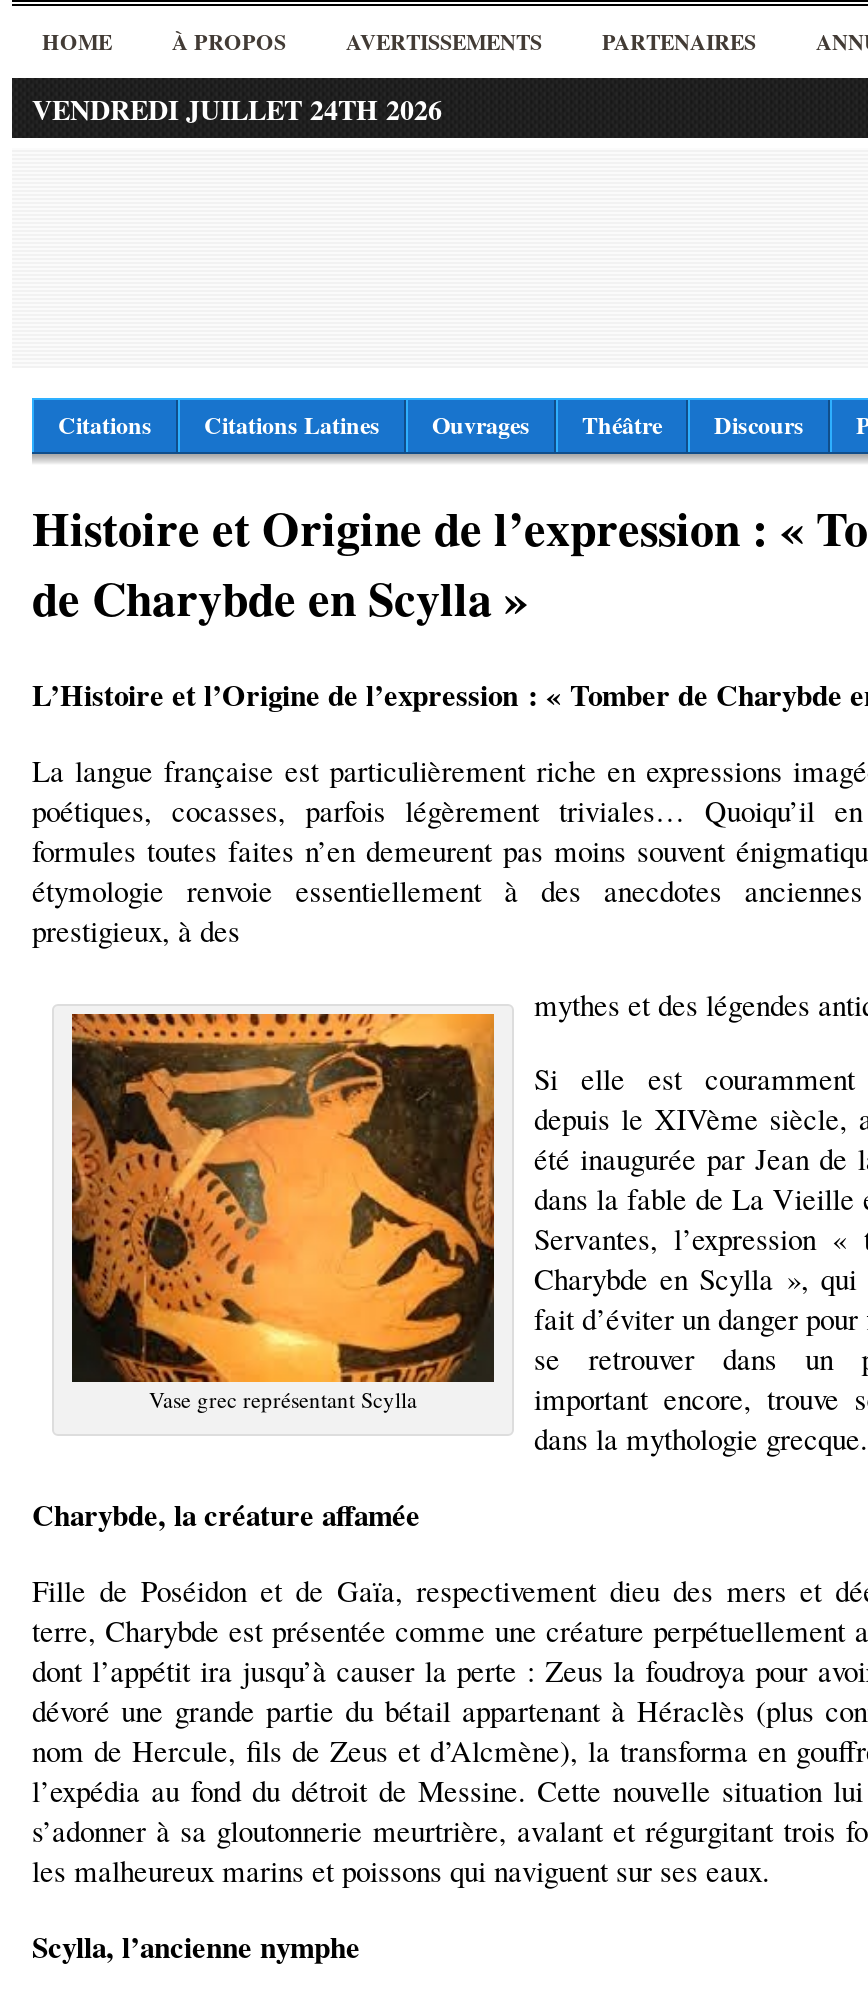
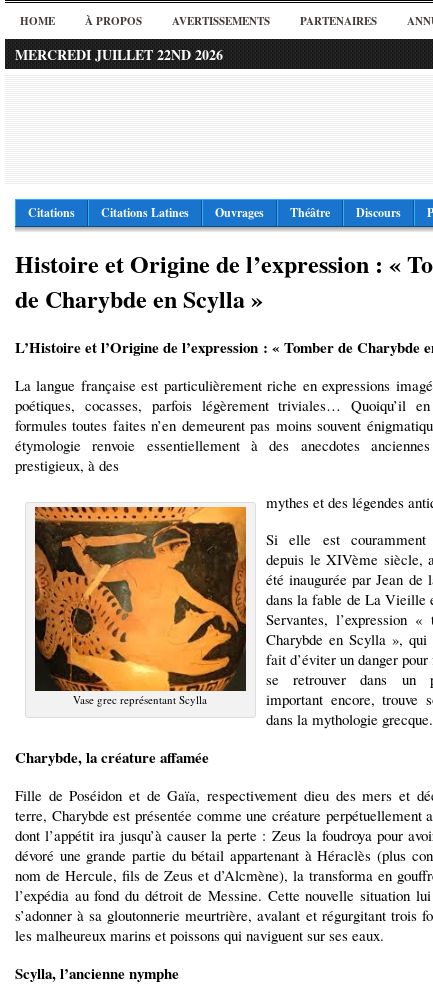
- VENDREDI JUILLET 24TH 2026
+ MERCREDI JUILLET 22ND 2026
